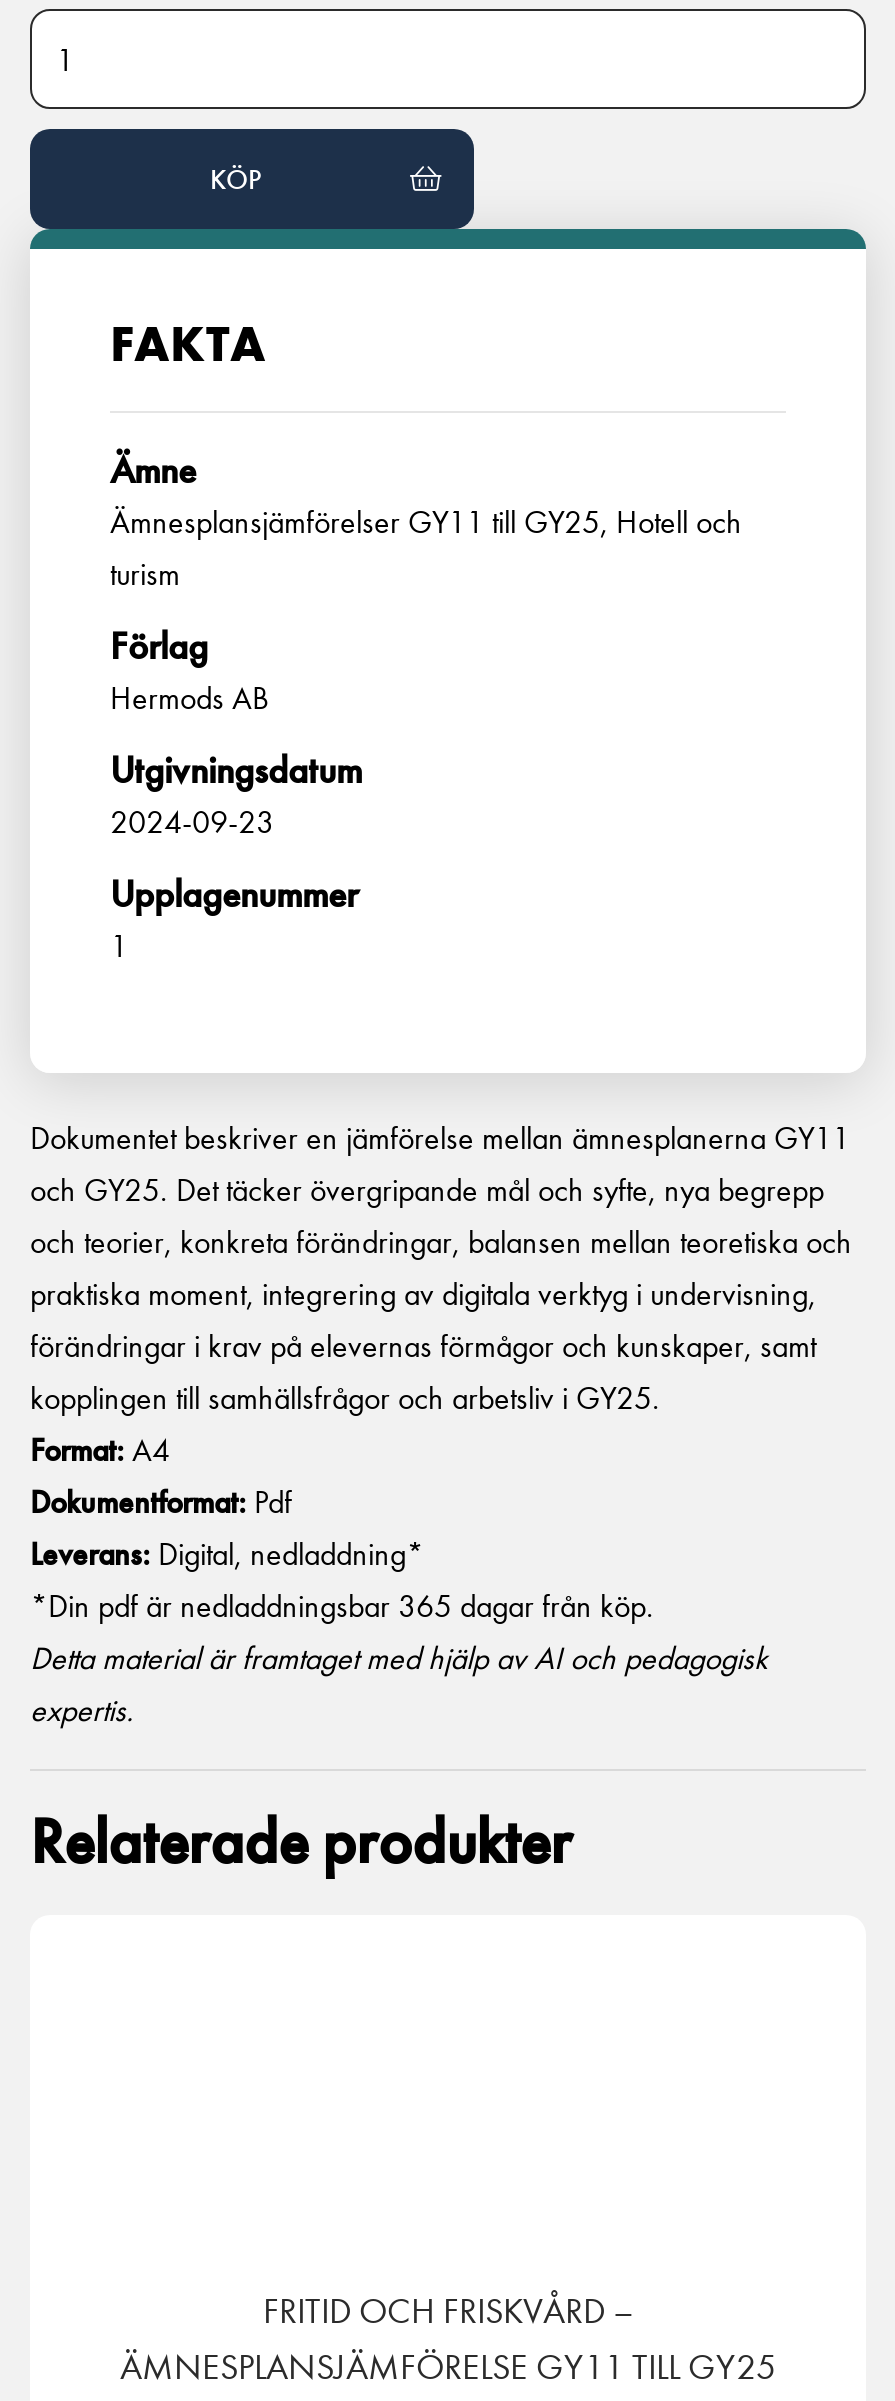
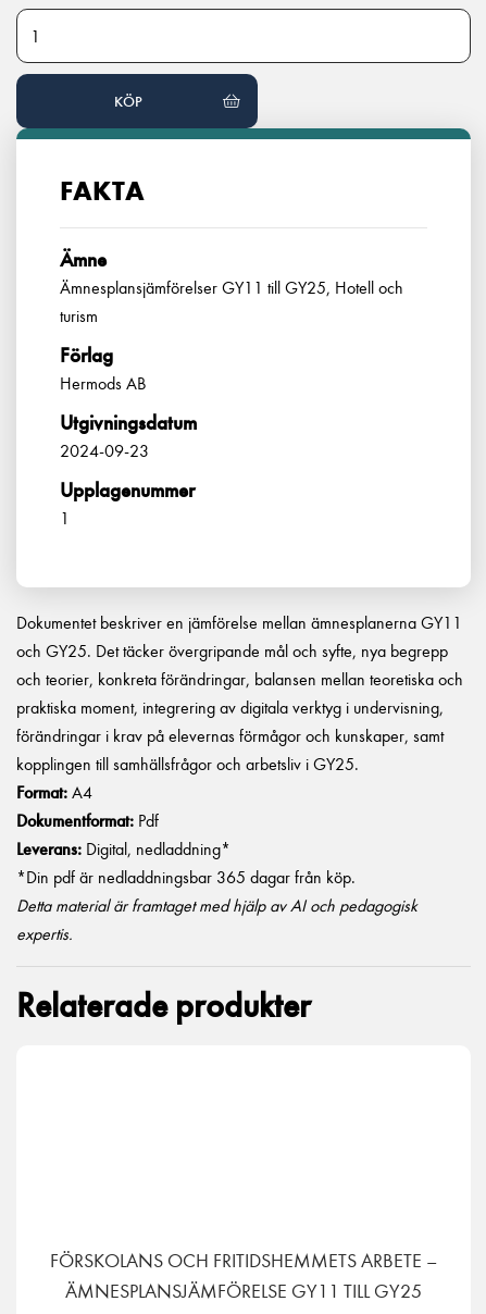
- FRITID OCH FRISKVÅRD –
+ FÖRSKOLANS OCH FRITIDSHEMMETS ARBETE –
